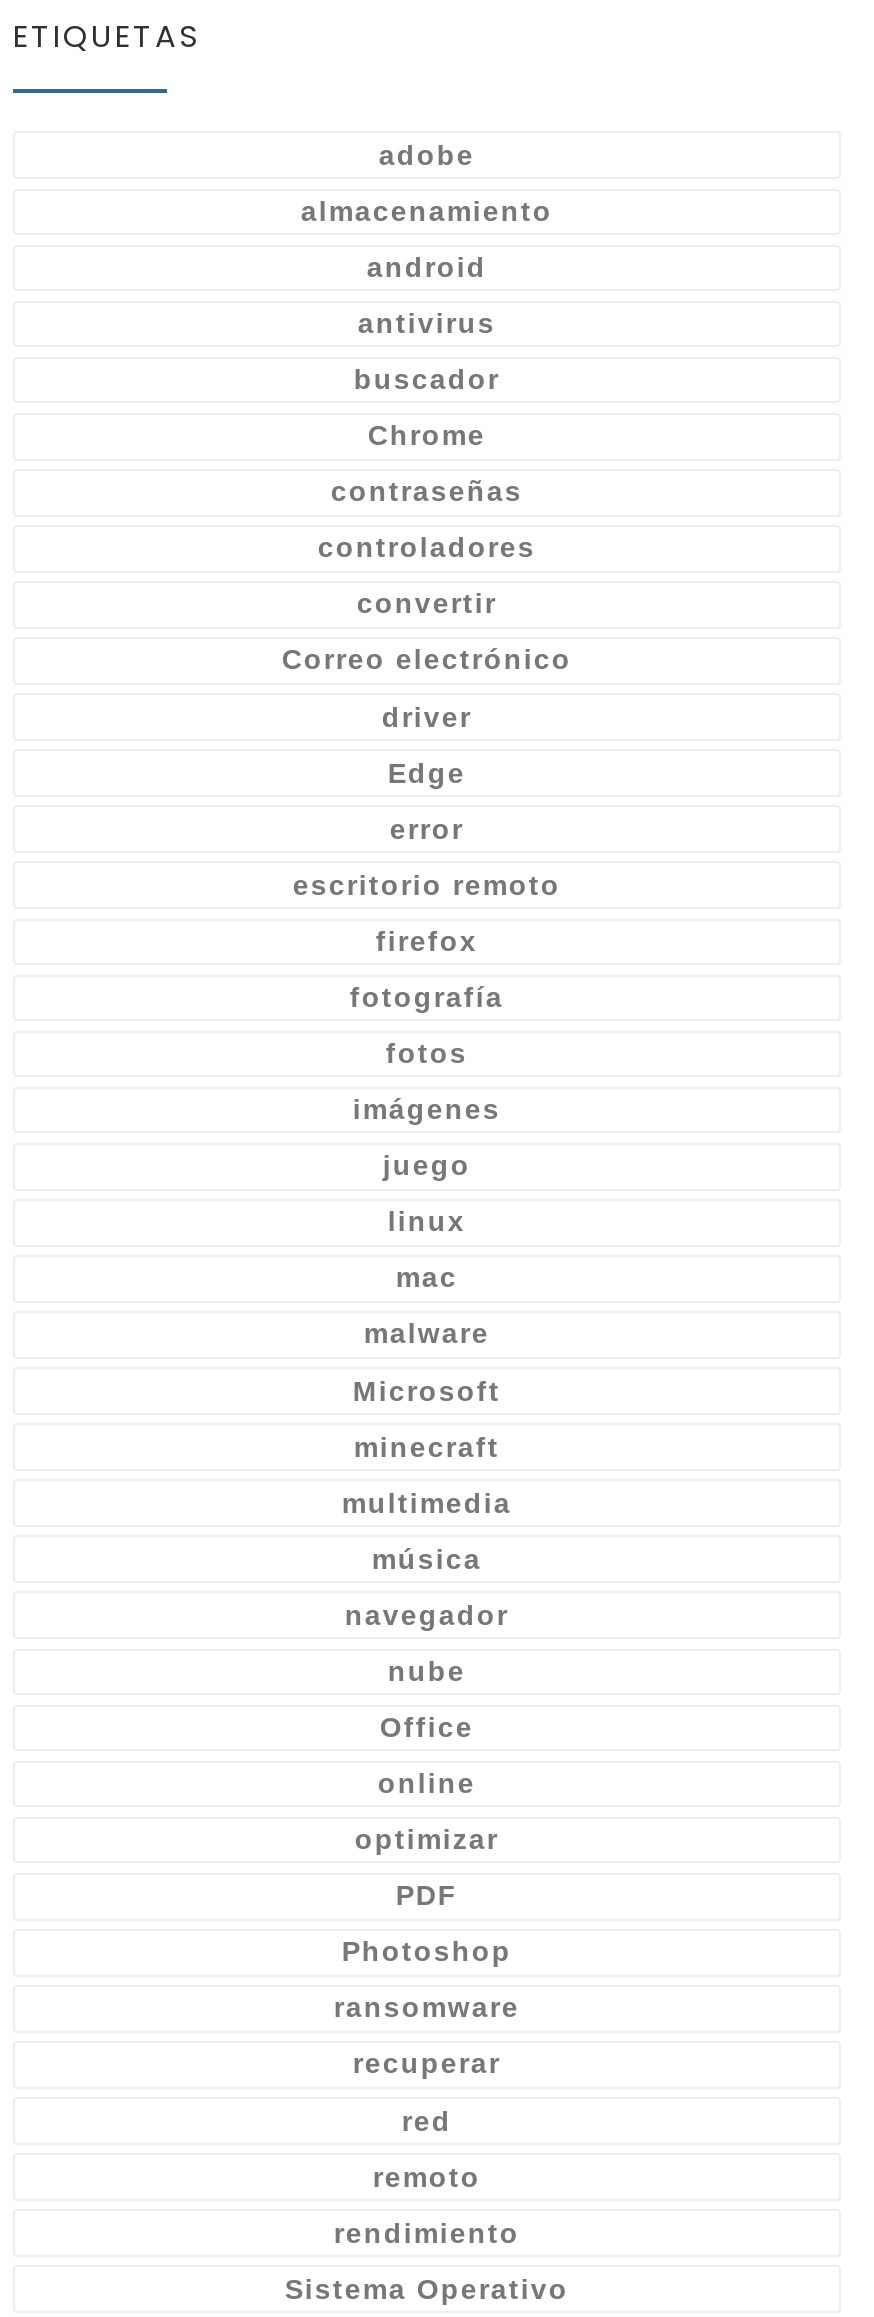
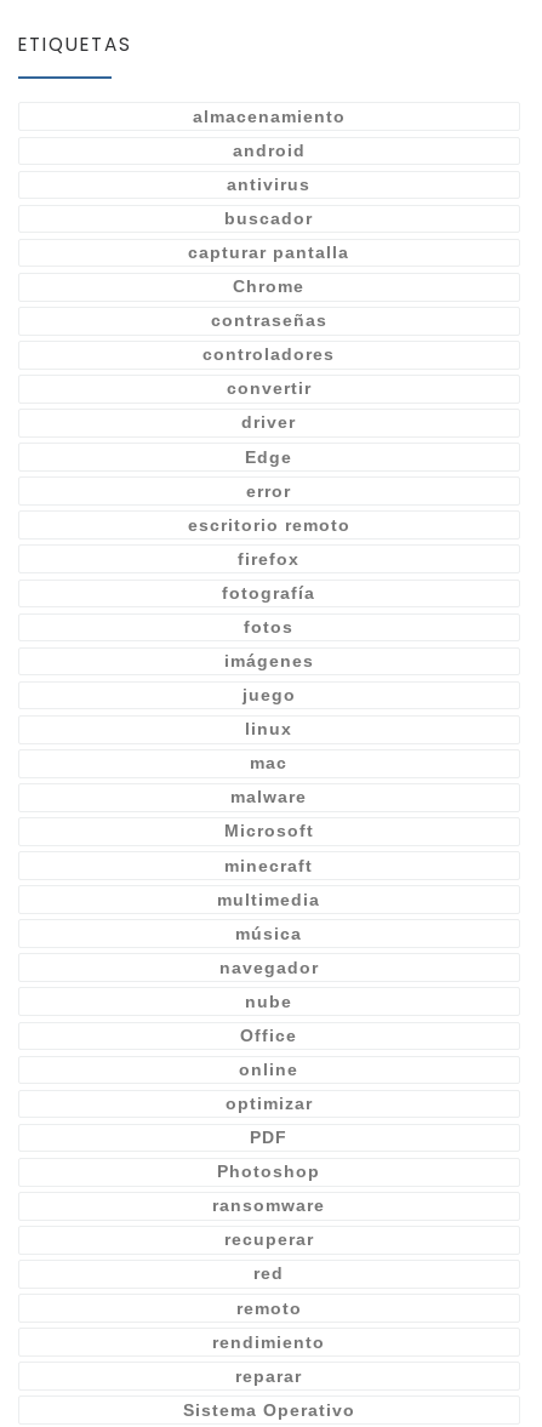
- adobe

moved up: almacenamiento | android | antivirus | buscador

+ capturar pantalla

- Correo electrónico

moved up: driver | Edge | error | ... | remoto | rendimiento

+ reparar
